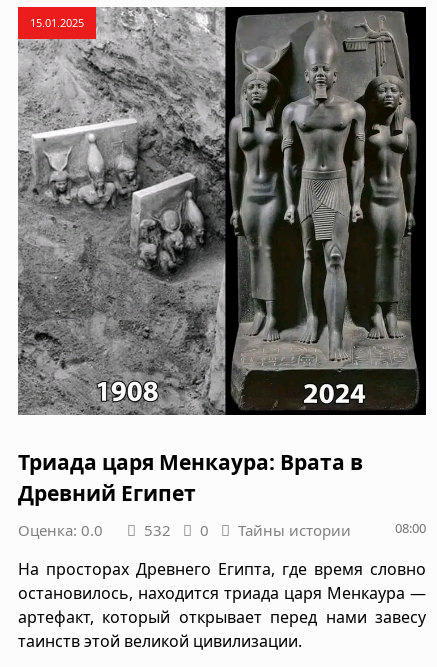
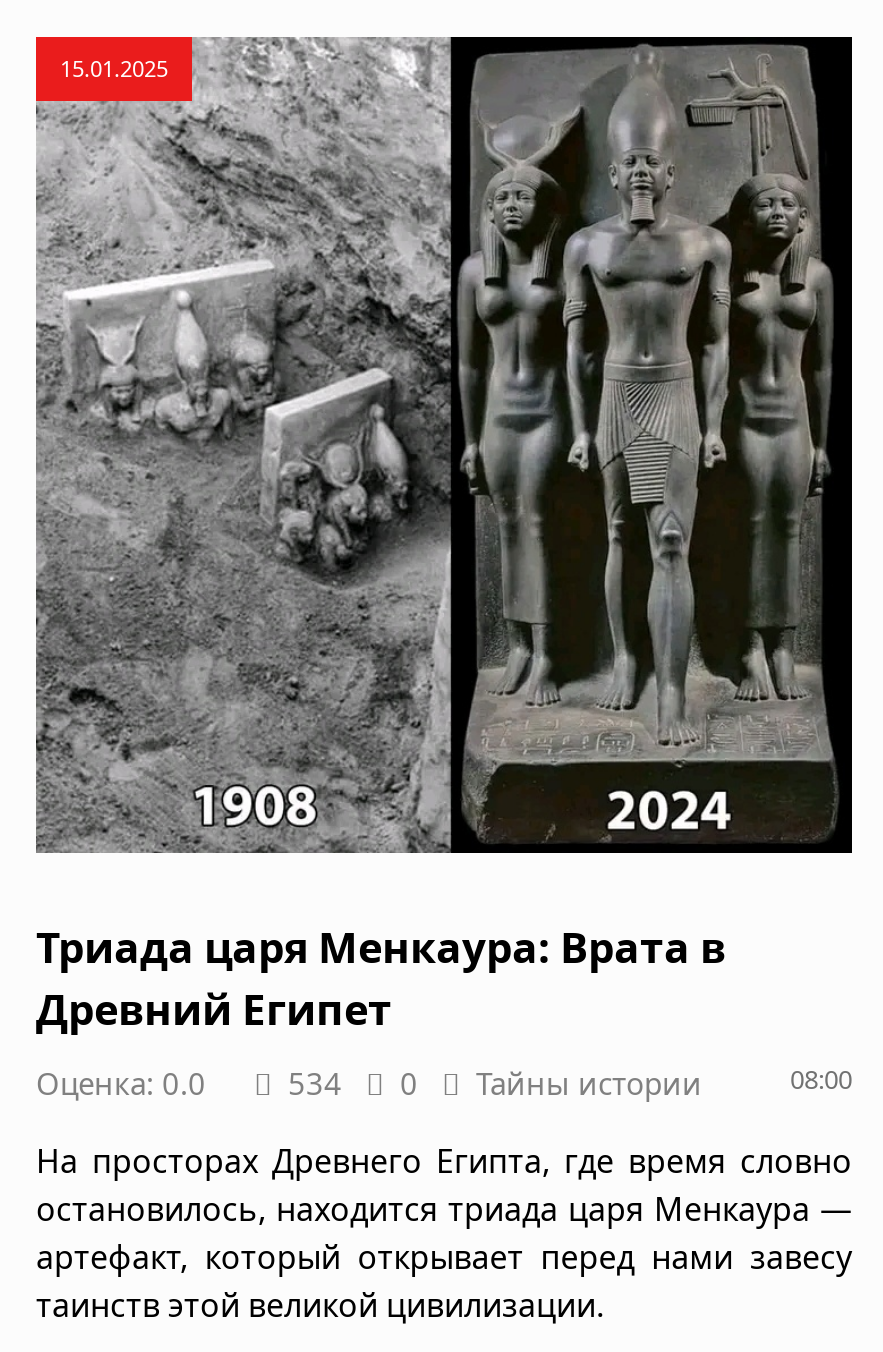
- Оценка: 0.0 532 0 Тайны истории
+ Оценка: 0.0 534 0 Тайны истории
